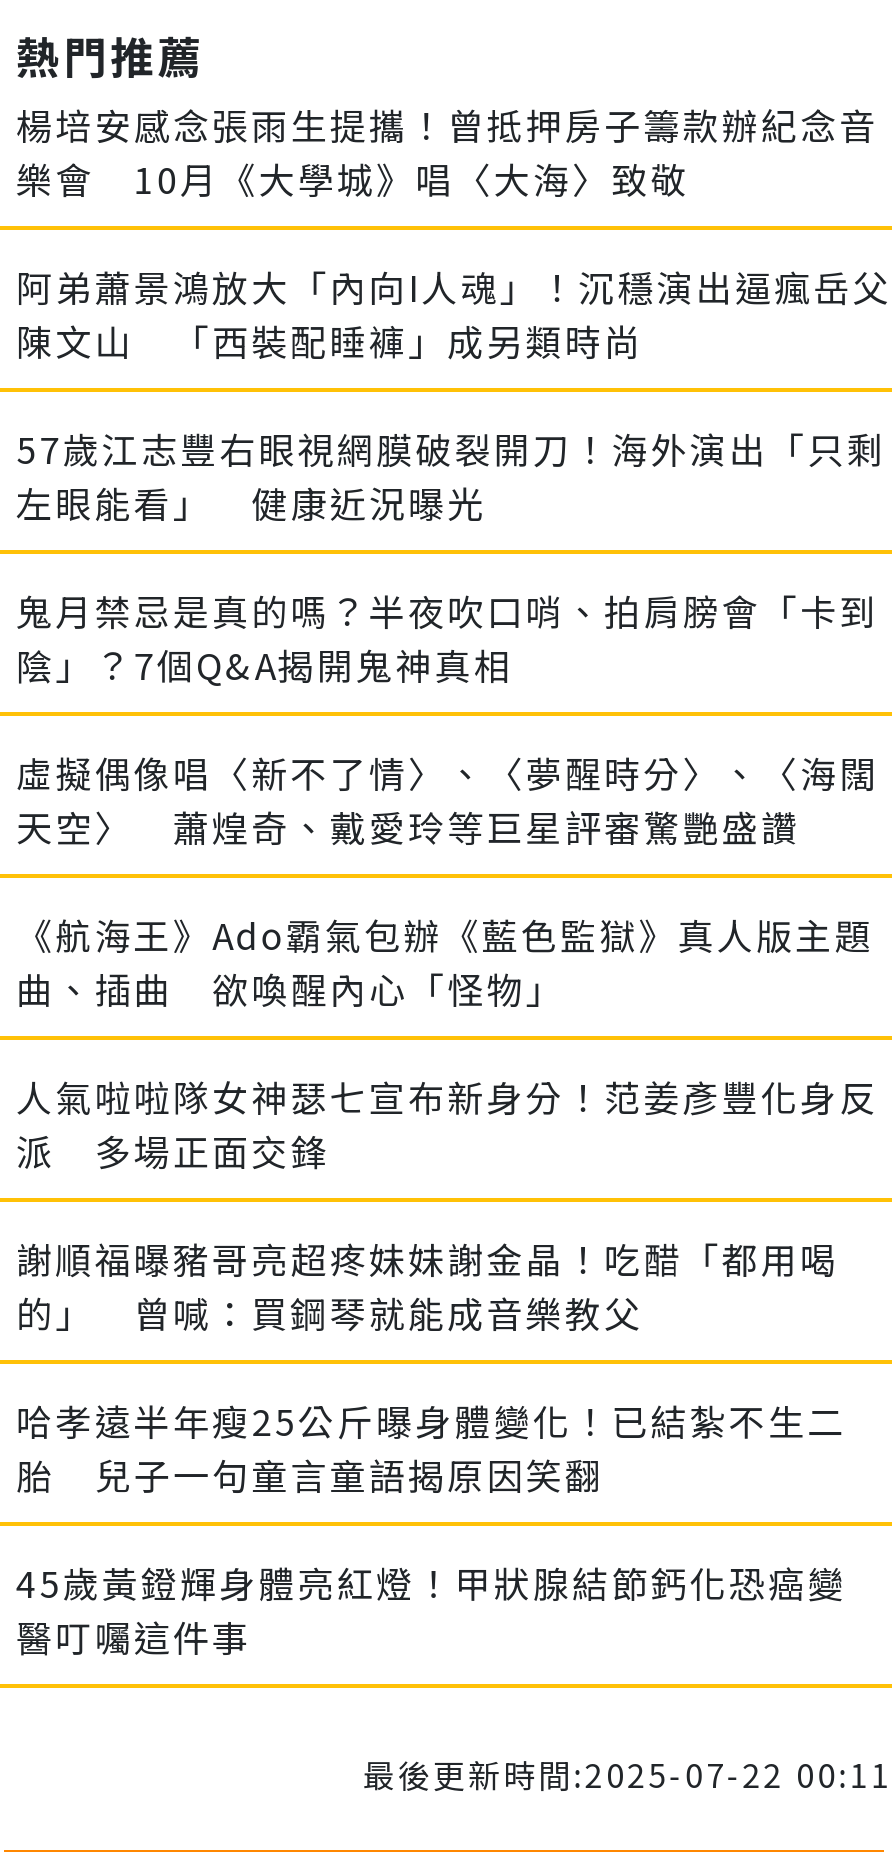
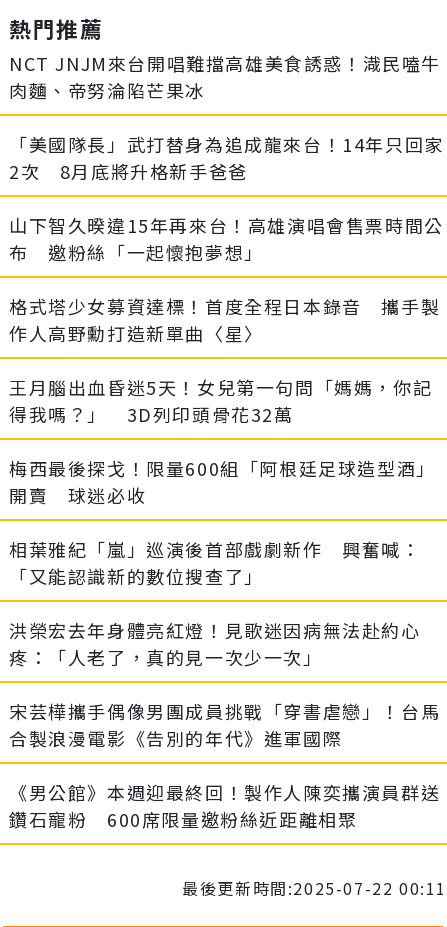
- 楊培安感念張雨生提攜！曾抵押房子籌款辦紀念音
- 樂會 10月《大學城》唱〈大海〉致敬
+ NCT JNJM來台開唱難擋高雄美食誘惑！渽民嗑牛
+ 肉麵、帝努淪陷芒果冰

- 阿弟蕭景鴻放大「內向I人魂」！沉穩演出逼瘋岳父
- 陳文山 「西裝配睡褲」成另類時尚
+ 「美國隊長」武打替身為追成龍來台！14年只回家
+ 2次 8月底將升格新手爸爸

- 57歲江志豐右眼視網膜破裂開刀！海外演出「只剩
- 左眼能看」 健康近況曝光
+ 山下智久暌違15年再來台！高雄演唱會售票時間公
+ 布 邀粉絲「一起懷抱夢想」

- 鬼月禁忌是真的嗎？半夜吹口哨、拍肩膀會「卡到
- 陰」？7個Q&A揭開鬼神真相
+ 格式塔少女募資達標！首度全程日本錄音 攜手製
+ 作人高野勳打造新單曲〈星〉

- 虛擬偶像唱〈新不了情〉、〈夢醒時分〉、〈海闊
- 天空〉 蕭煌奇、戴愛玲等巨星評審驚艷盛讚
+ 王月腦出血昏迷5天！女兒第一句問「媽媽，你記
+ 得我嗎？」 3D列印頭骨花32萬

- 《航海王》Ado霸氣包辦《藍色監獄》真人版主題
- 曲、插曲 欲喚醒內心「怪物」
+ 梅西最後探戈！限量600組「阿根廷足球造型酒」
+ 開賣 球迷必收

- 人氣啦啦隊女神瑟七宣布新身分！范姜彥豐化身反
- 派 多場正面交鋒
+ 相葉雅紀「嵐」巡演後首部戲劇新作 興奮喊：
+ 「又能認識新的數位搜查了」

- 謝順福曝豬哥亮超疼妹妹謝金晶！吃醋「都用喝
- 的」 曾喊：買鋼琴就能成音樂教父
+ 洪榮宏去年身體亮紅燈！見歌迷因病無法赴約心
+ 疼：「人老了，真的見一次少一次」

- 哈孝遠半年瘦25公斤曝身體變化！已結紮不生二
- 胎 兒子一句童言童語揭原因笑翻
+ 宋芸樺攜手偶像男團成員挑戰「穿書虐戀」！台馬
+ 合製浪漫電影《告別的年代》進軍國際

- 45歲黃鐙輝身體亮紅燈！甲狀腺結節鈣化恐癌變
- 醫叮囑這件事
+ 《男公館》本週迎最終回！製作人陳奕攜演員群送
+ 鑽石寵粉 600席限量邀粉絲近距離相聚
